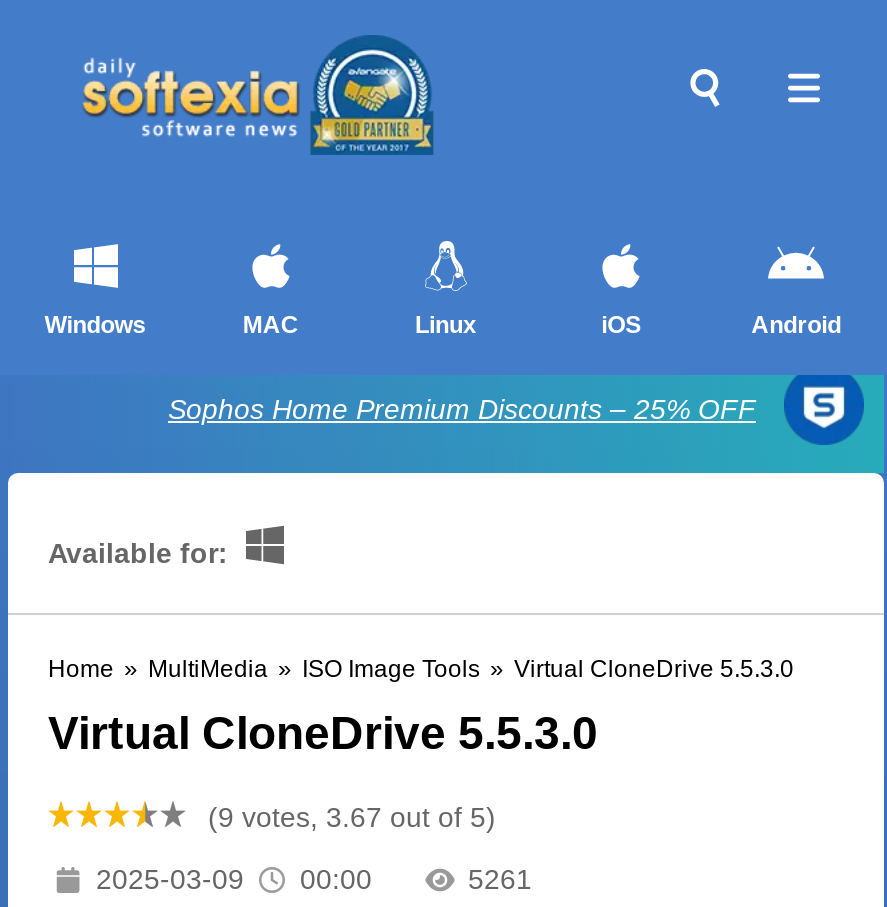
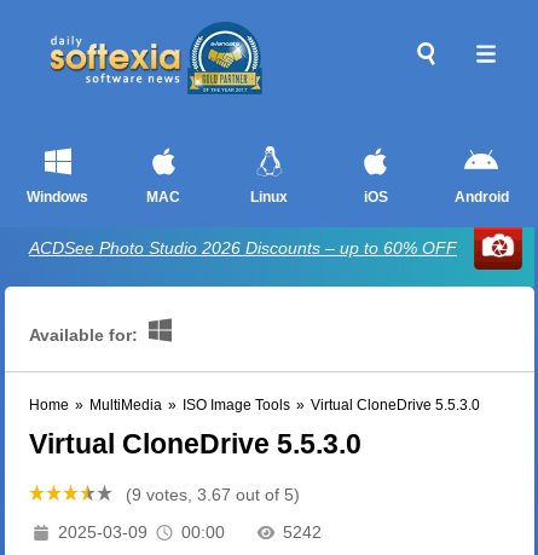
- [image]
- Sophos Home Premium Discounts – 25% OFF
+ [image]
+ ACDSee Photo Studio 2026 Discounts – up to 60% OFF

- 5261
+ 5242
